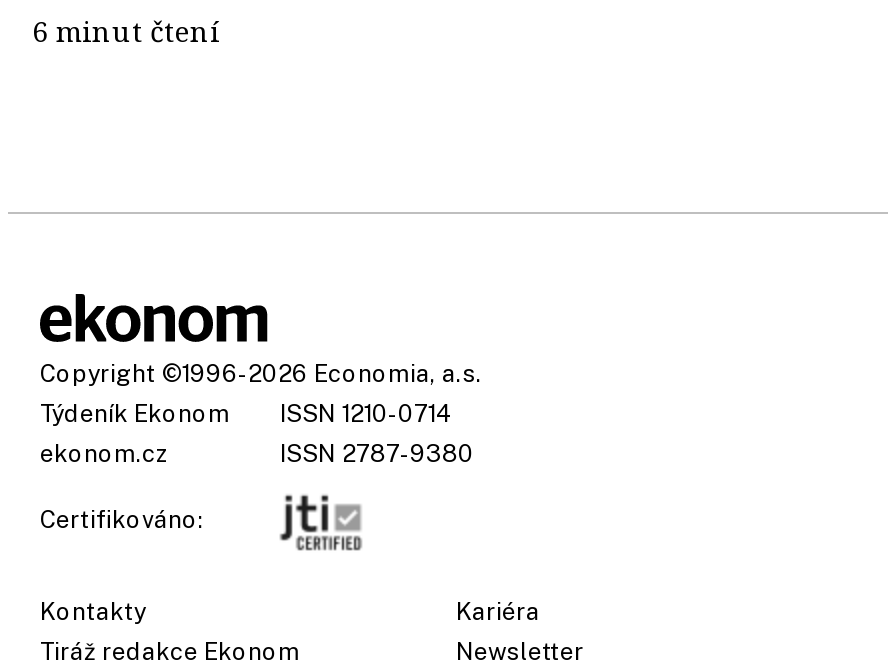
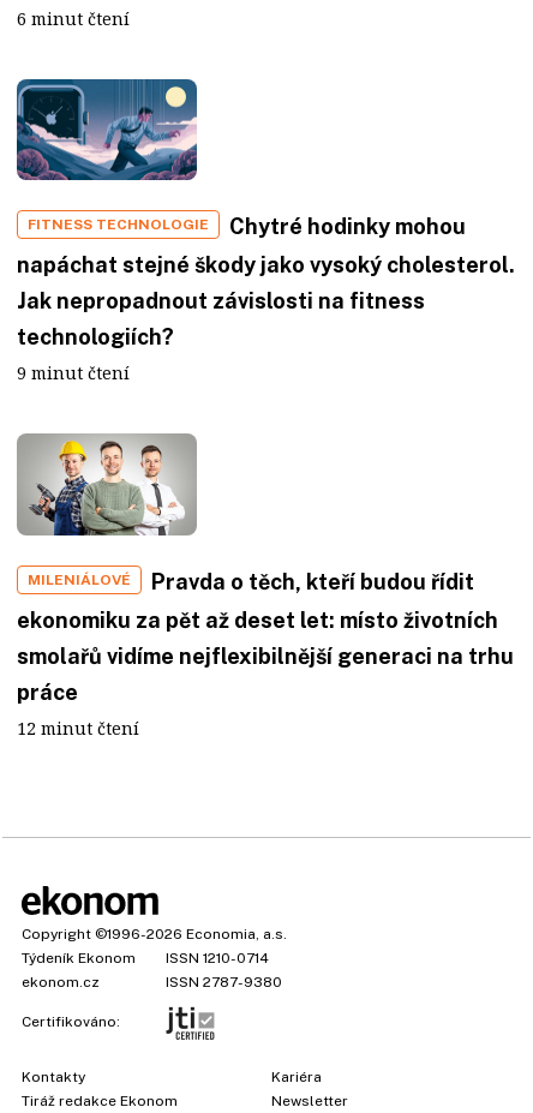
+ [image]
+ FITNESS TECHNOLOGIE
+ Chytré hodinky mohou
+ napáchat stejné škody jako vysoký cholesterol.
+ Jak nepropadnout závislosti na fitness
+ technologiích?
+ 9 minut čtení

+ [image]
+ MILENIÁLOVÉ
+ Pravda o těch, kteří budou řídit
+ ekonomiku za pět až deset let: místo životních
+ smolařů vidíme nejflexibilnější generaci na trhu
+ práce
+ 12 minut čtení
